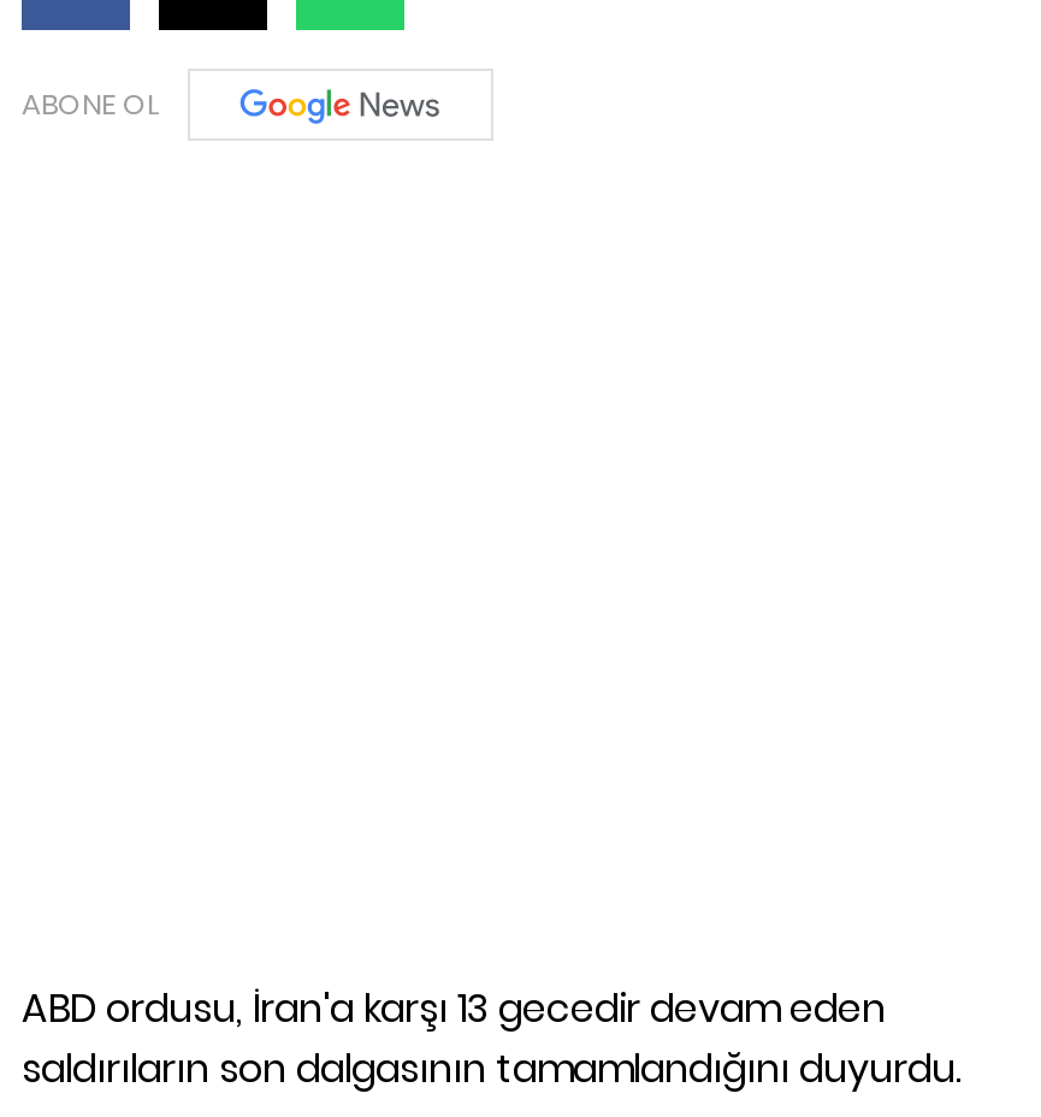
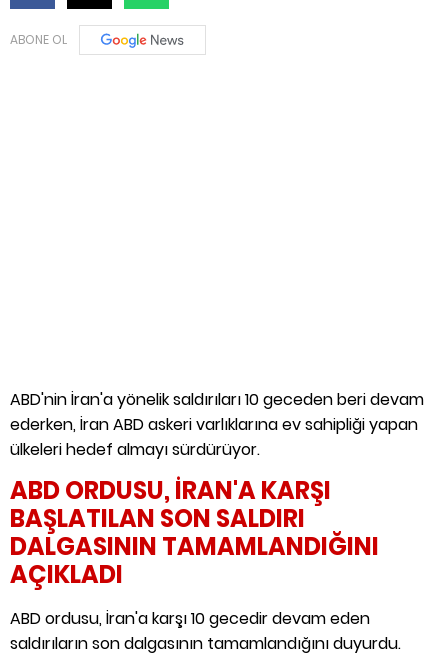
- ABD ordusu, İran'a karşı 13 gecedir devam eden
+ ABD'nin İran'a yönelik saldırıları 10 geceden beri devam
+ ederken, İran ABD askeri varlıklarına ev sahipliği yapan
+ ülkeleri hedef almayı sürdürüyor.
+ ABD ORDUSU, İRAN'A KARŞI
+ BAŞLATILAN SON SALDIRI
+ DALGASININ TAMAMLANDIĞINI
+ AÇIKLADI
+ ABD ordusu, İran'a karşı 10 gecedir devam eden
